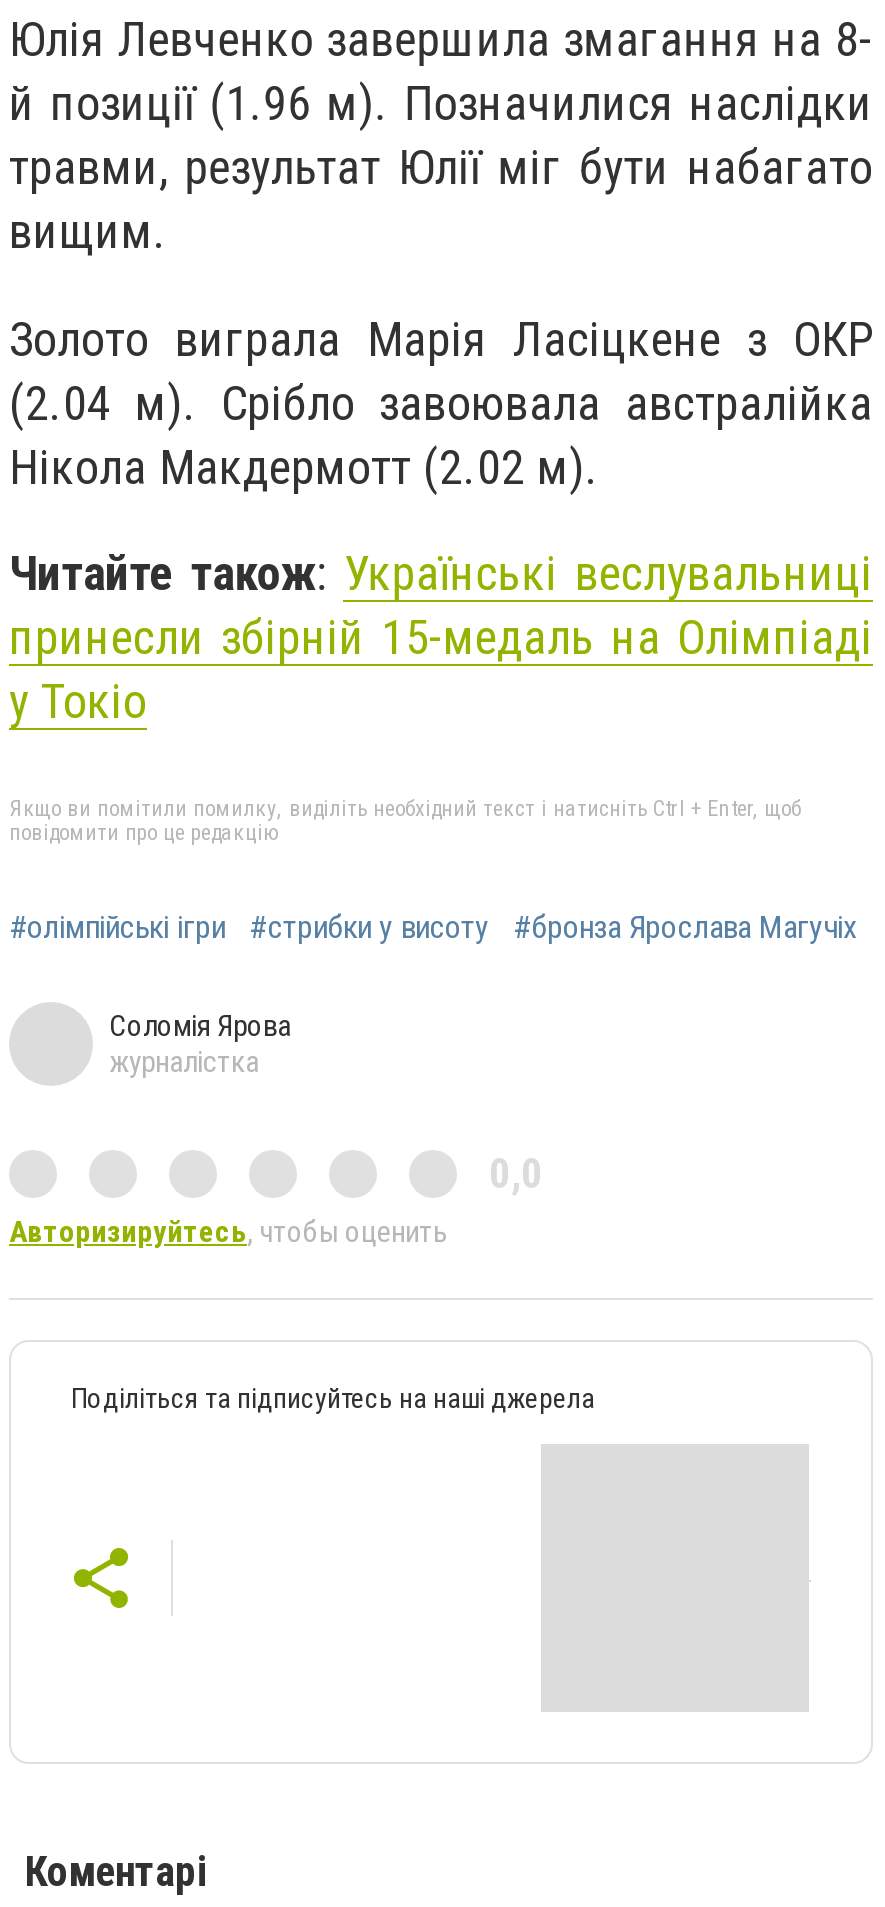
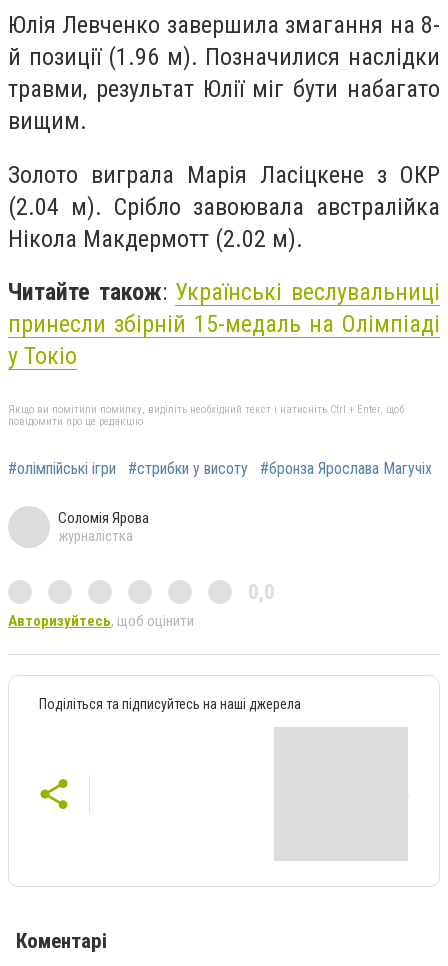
- Авторизируйтесь, чтобы оценить
+ Авторизуйтесь, щоб оцінити
